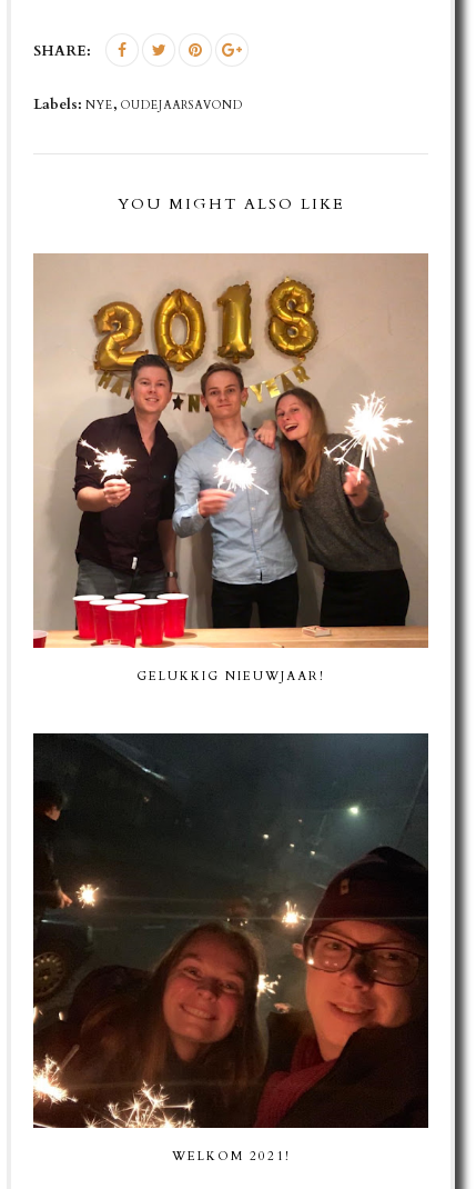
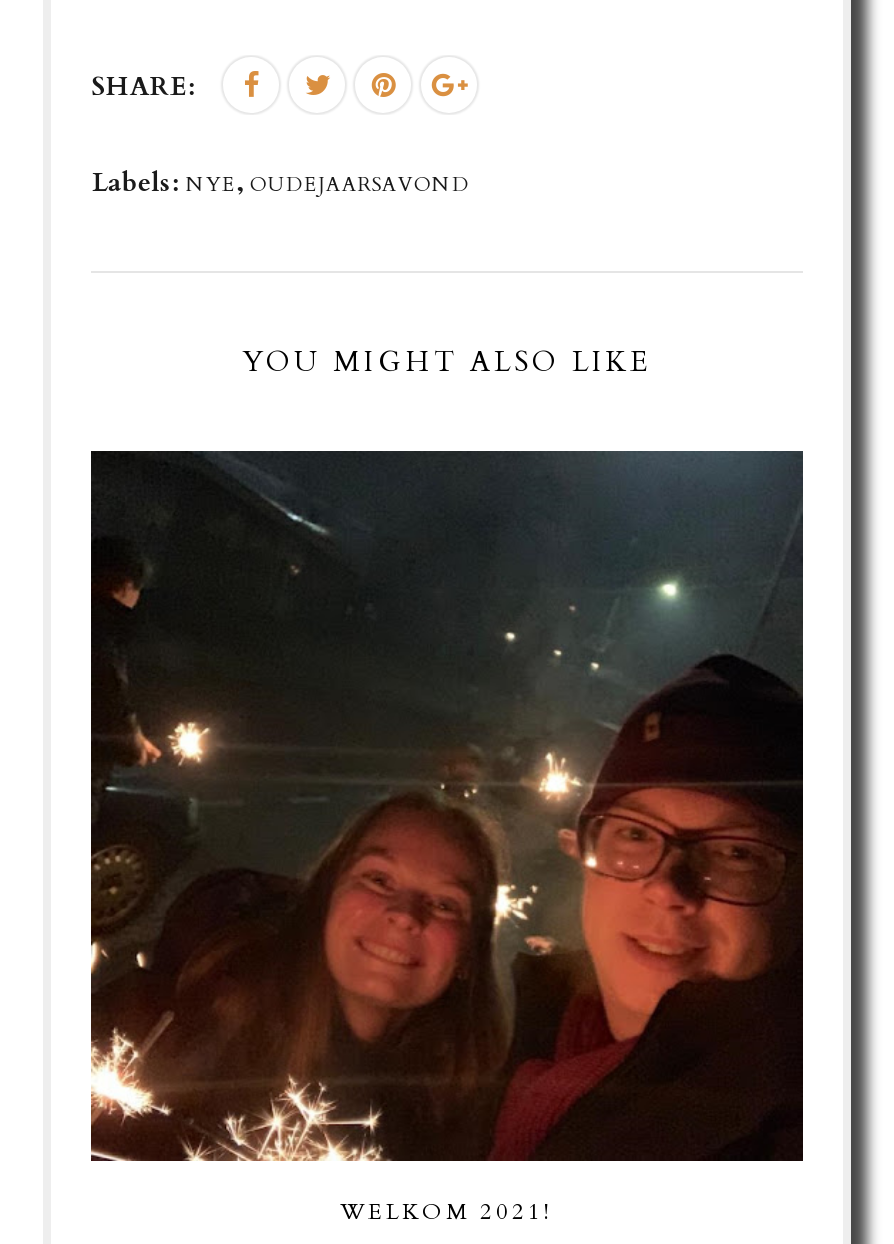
- [image]
- GELUKKIG NIEUWJAAR!
